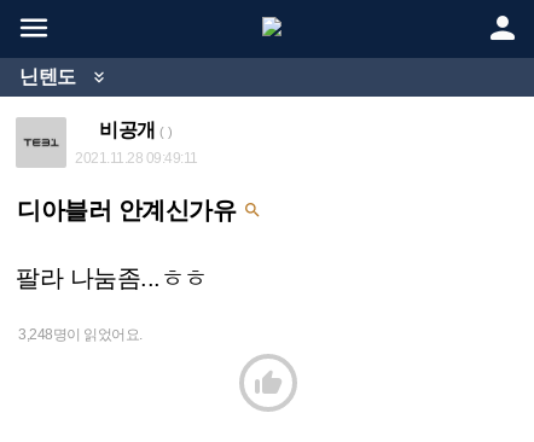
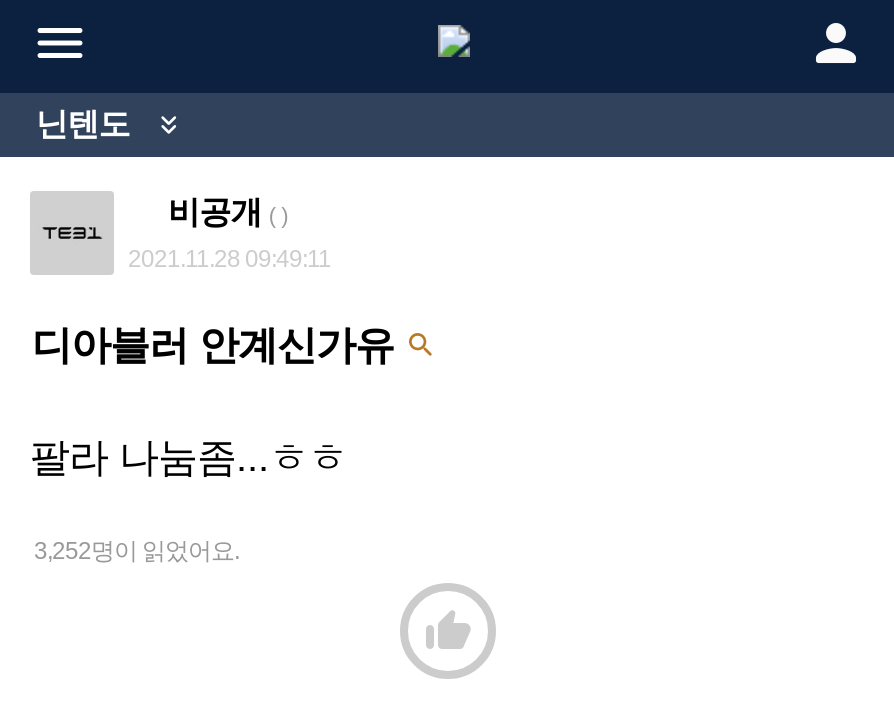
- 3,248명이 읽었어요.
+ 3,252명이 읽었어요.
